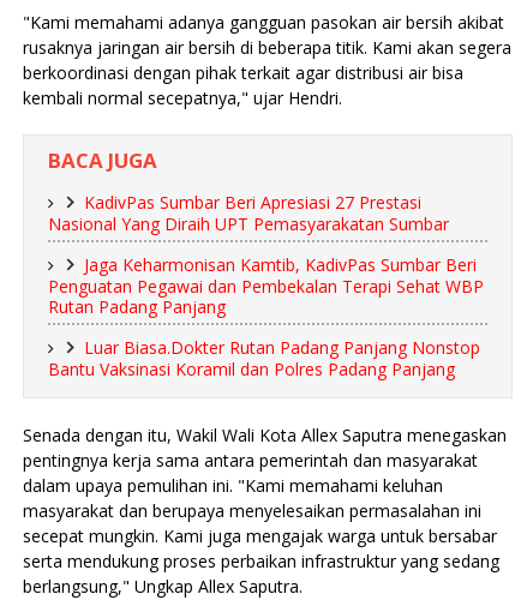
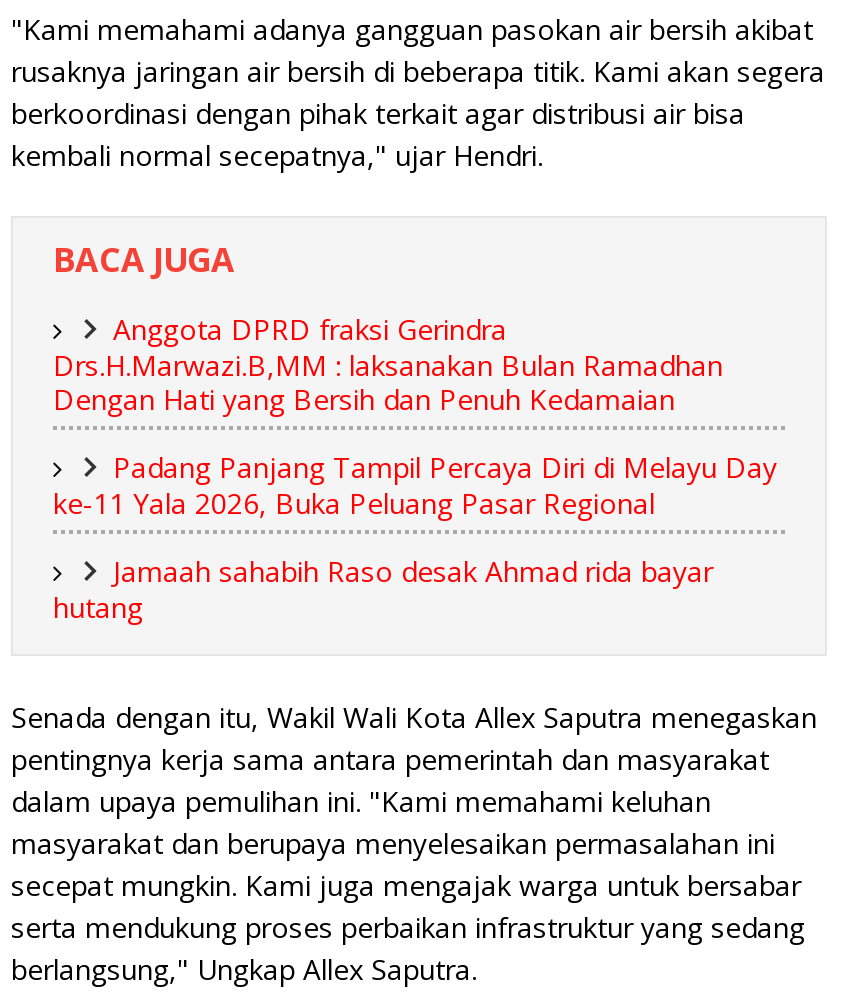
- KadivPas Sumbar Beri Apresiasi 27 Prestasi
- Nasional Yang Diraih UPT Pemasyarakatan Sumbar
+ Anggota DPRD fraksi Gerindra
+ Drs.H.Marwazi.B,MM : laksanakan Bulan Ramadhan
+ Dengan Hati yang Bersih dan Penuh Kedamaian

- Jaga Keharmonisan Kamtib, KadivPas Sumbar Beri
- Penguatan Pegawai dan Pembekalan Terapi Sehat WBP
- Rutan Padang Panjang
+ Padang Panjang Tampil Percaya Diri di Melayu Day
+ ke-11 Yala 2026, Buka Peluang Pasar Regional

- Luar Biasa.Dokter Rutan Padang Panjang Nonstop
- Bantu Vaksinasi Koramil dan Polres Padang Panjang
+ Jamaah sahabih Raso desak Ahmad rida bayar
+ hutang
